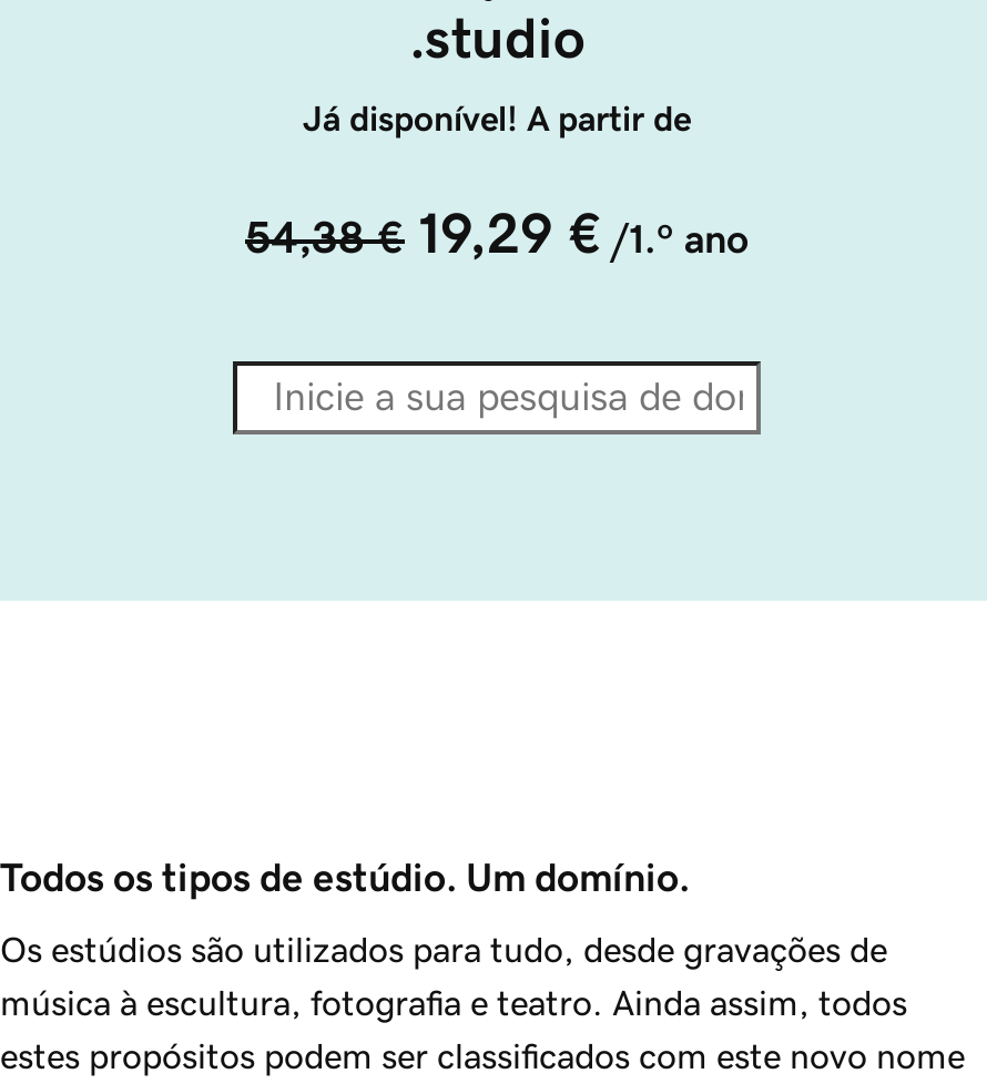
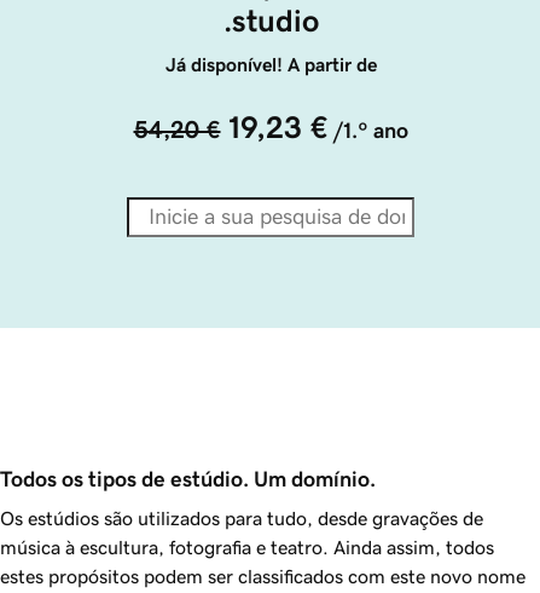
- 54,38 € 19,29 € /1.º ano
+ 54,20 € 19,23 € /1.º ano
